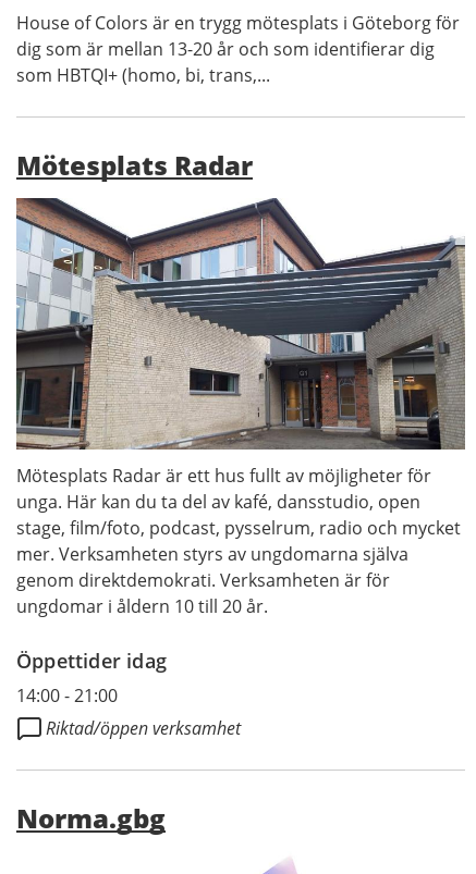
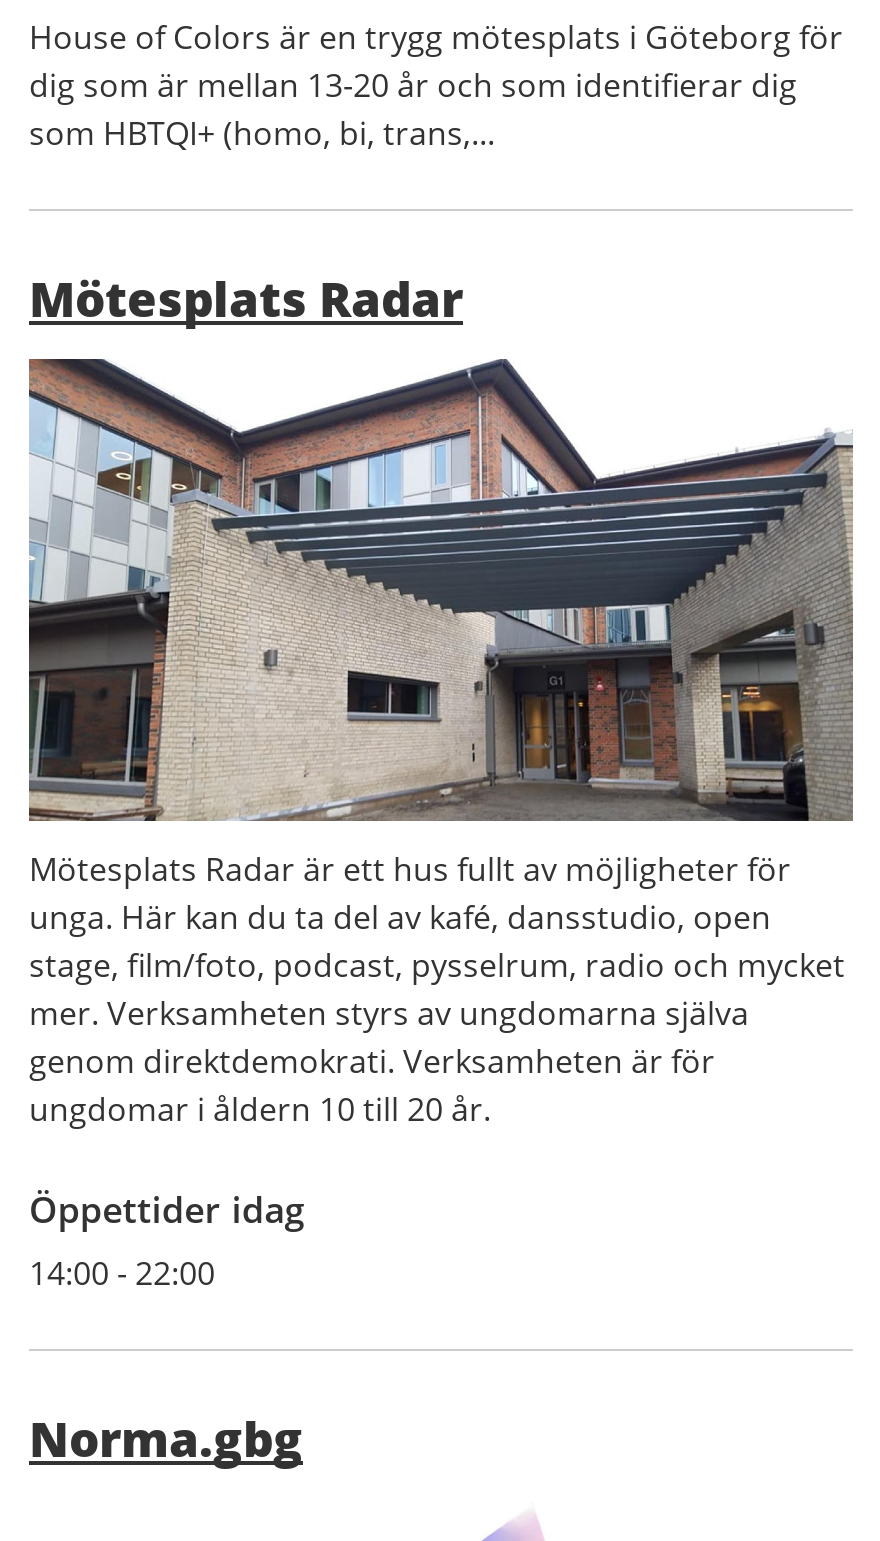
- 14:00 - 21:00
- Riktad/öppen verksamhet
+ 14:00 - 22:00
